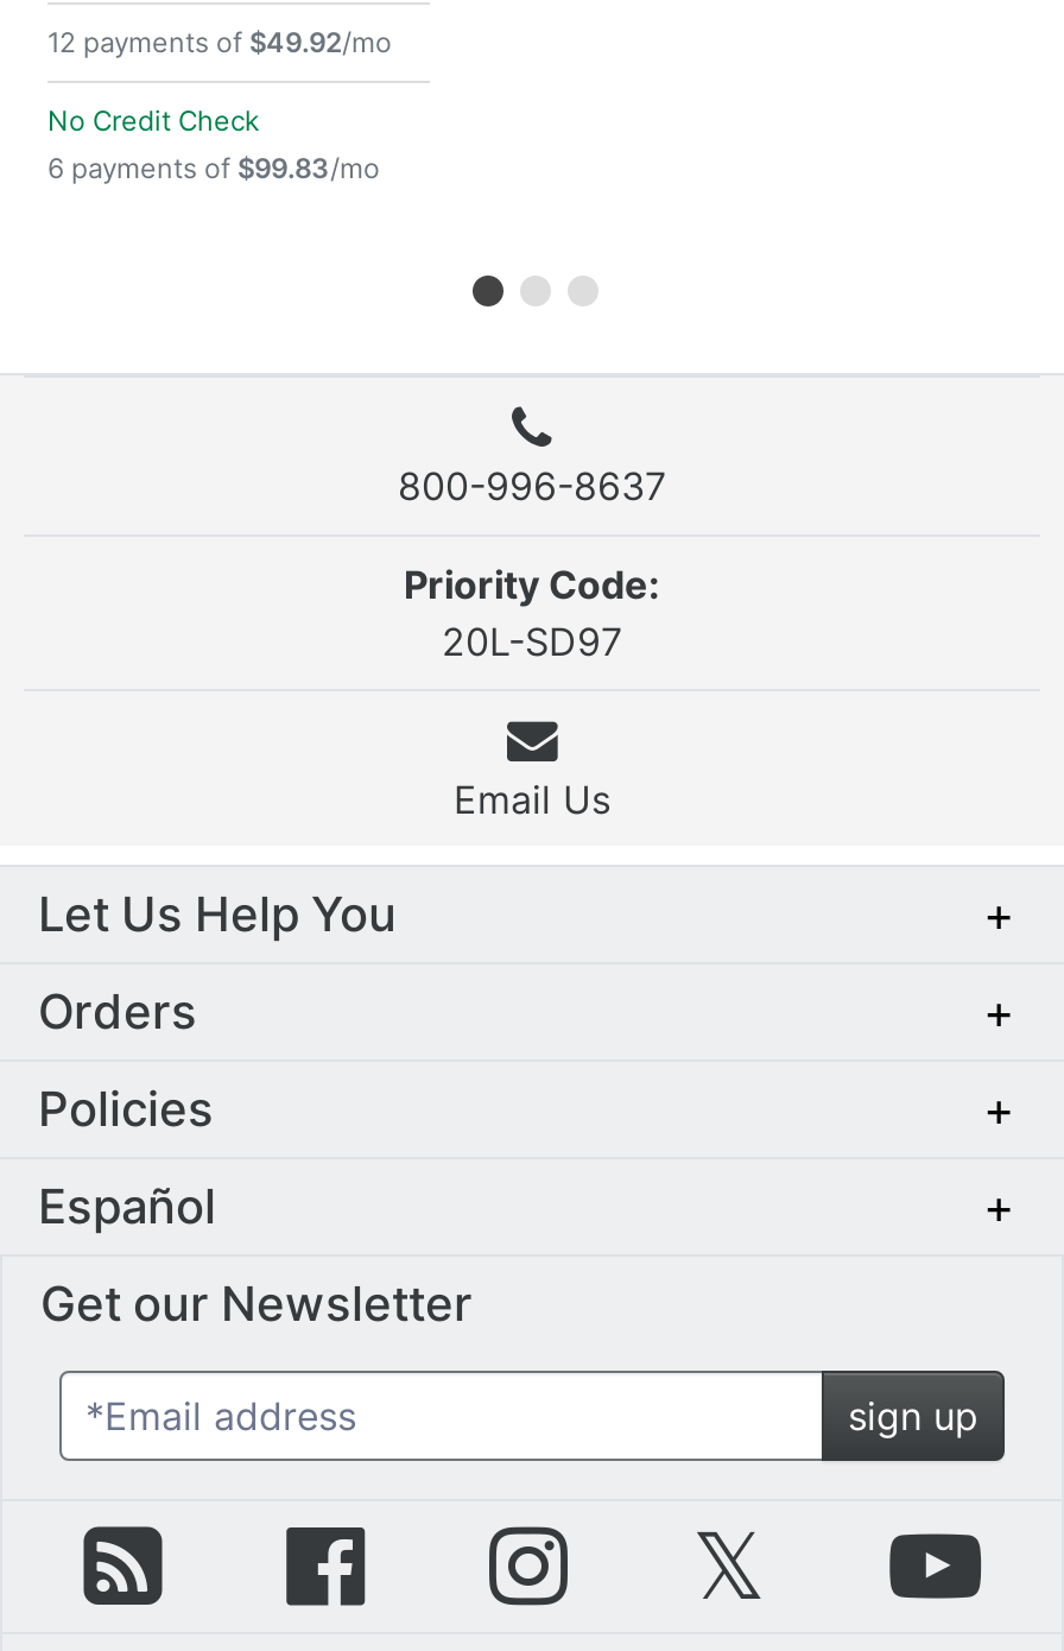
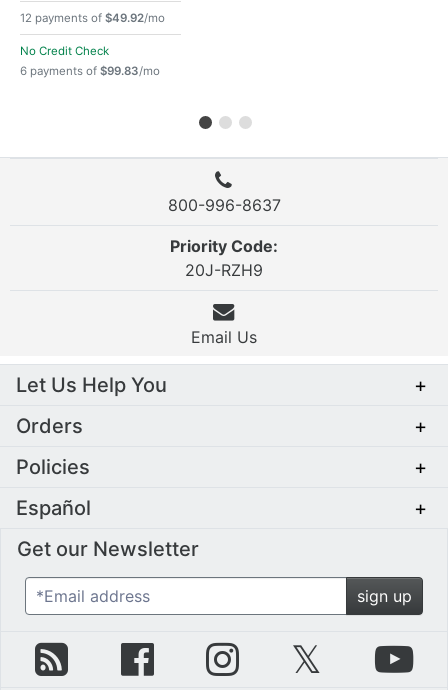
- 20L-SD97
+ 20J-RZH9
